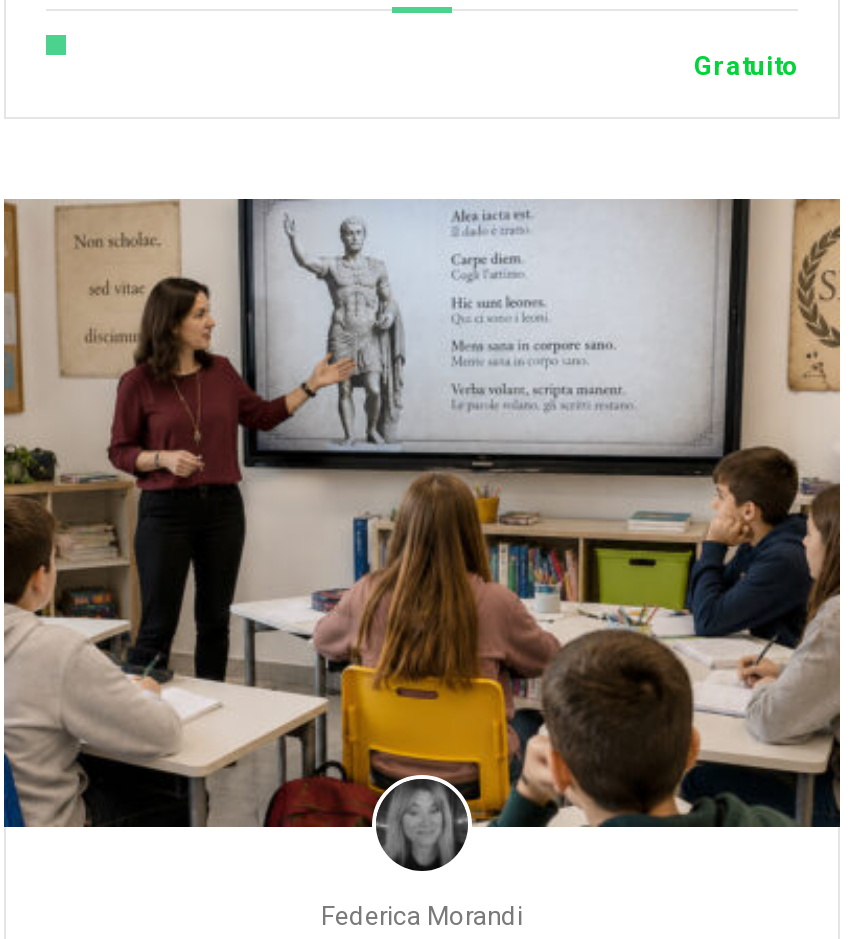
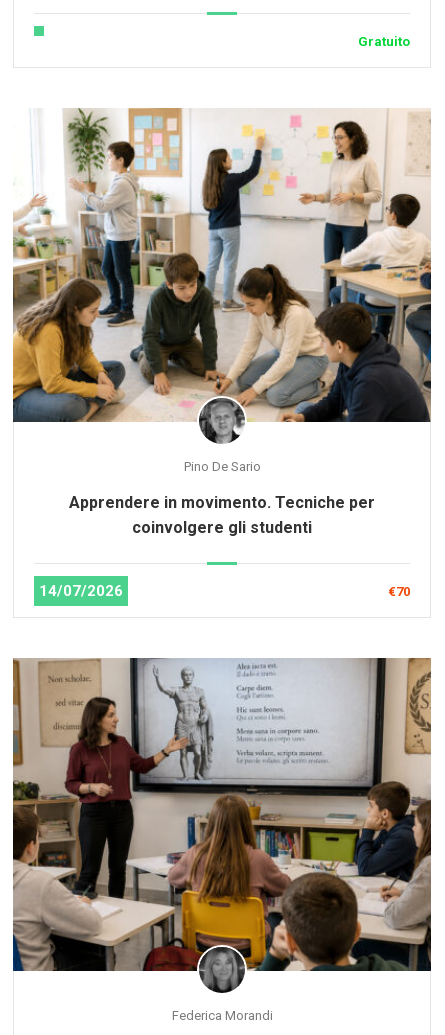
+ [image]
+ Pino De Sario
+ Apprendere in movimento. Tecniche per
+ coinvolgere gli studenti
+ 14/07/2026
+ €70
